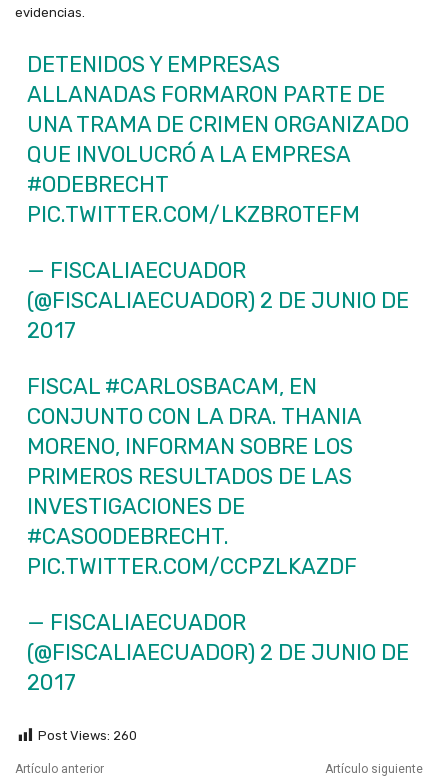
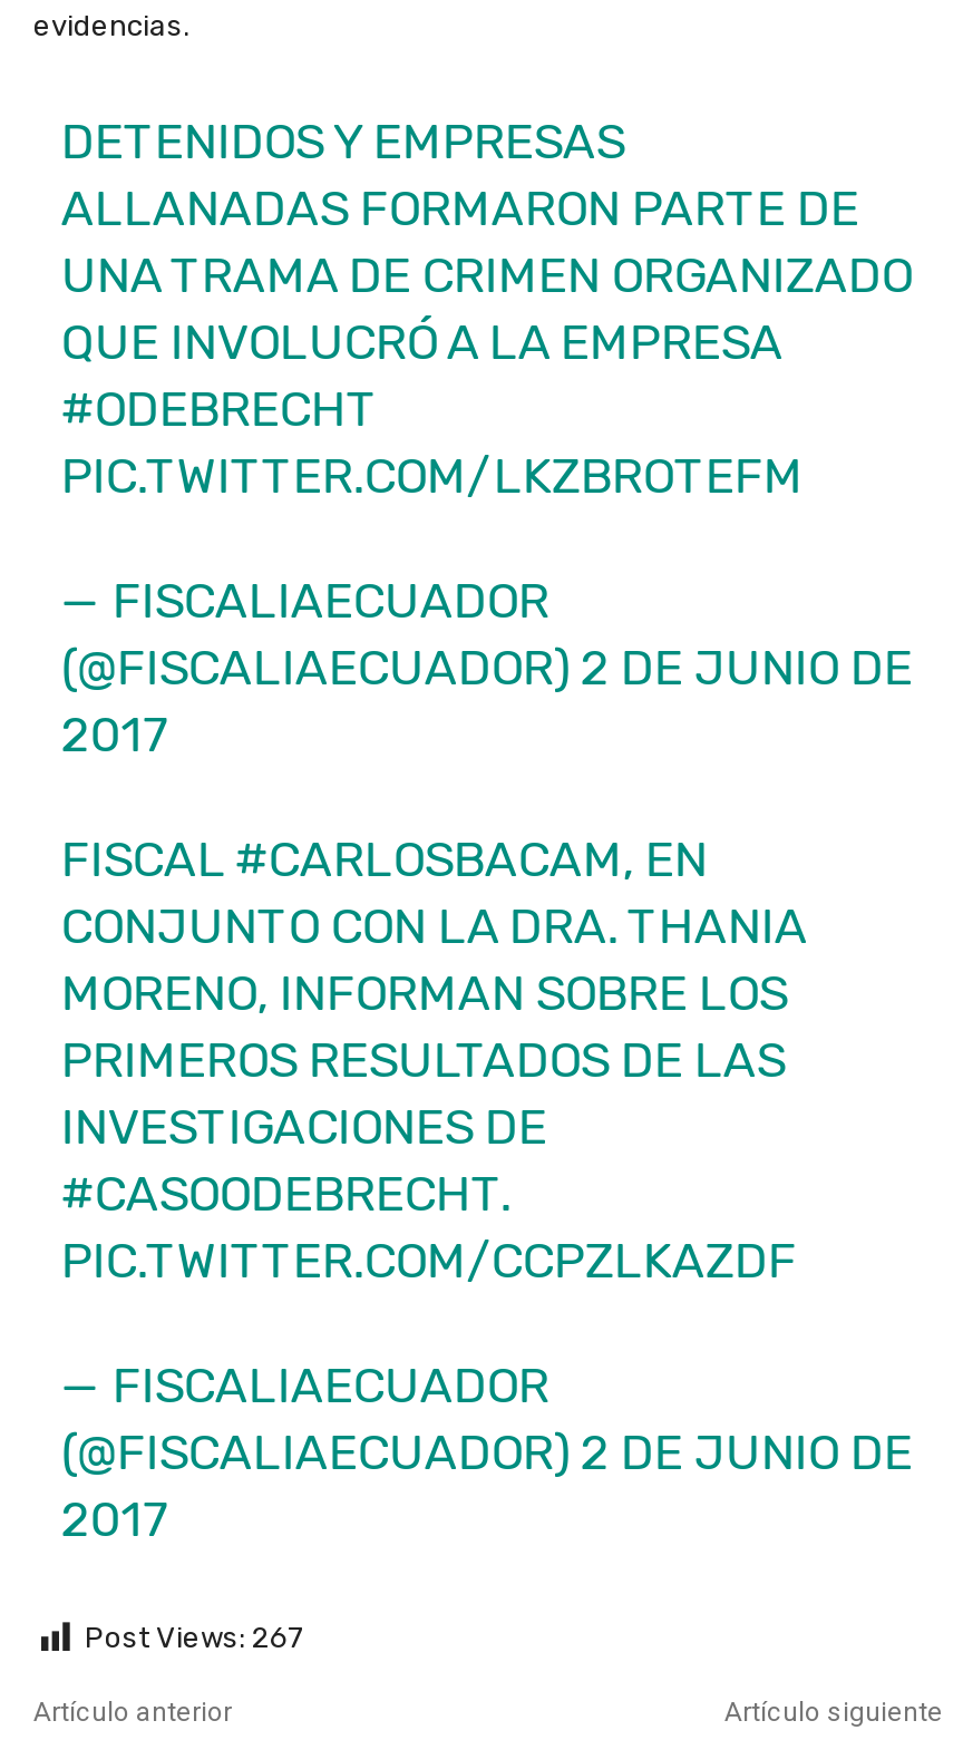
- Post Views: 260
+ Post Views: 267
